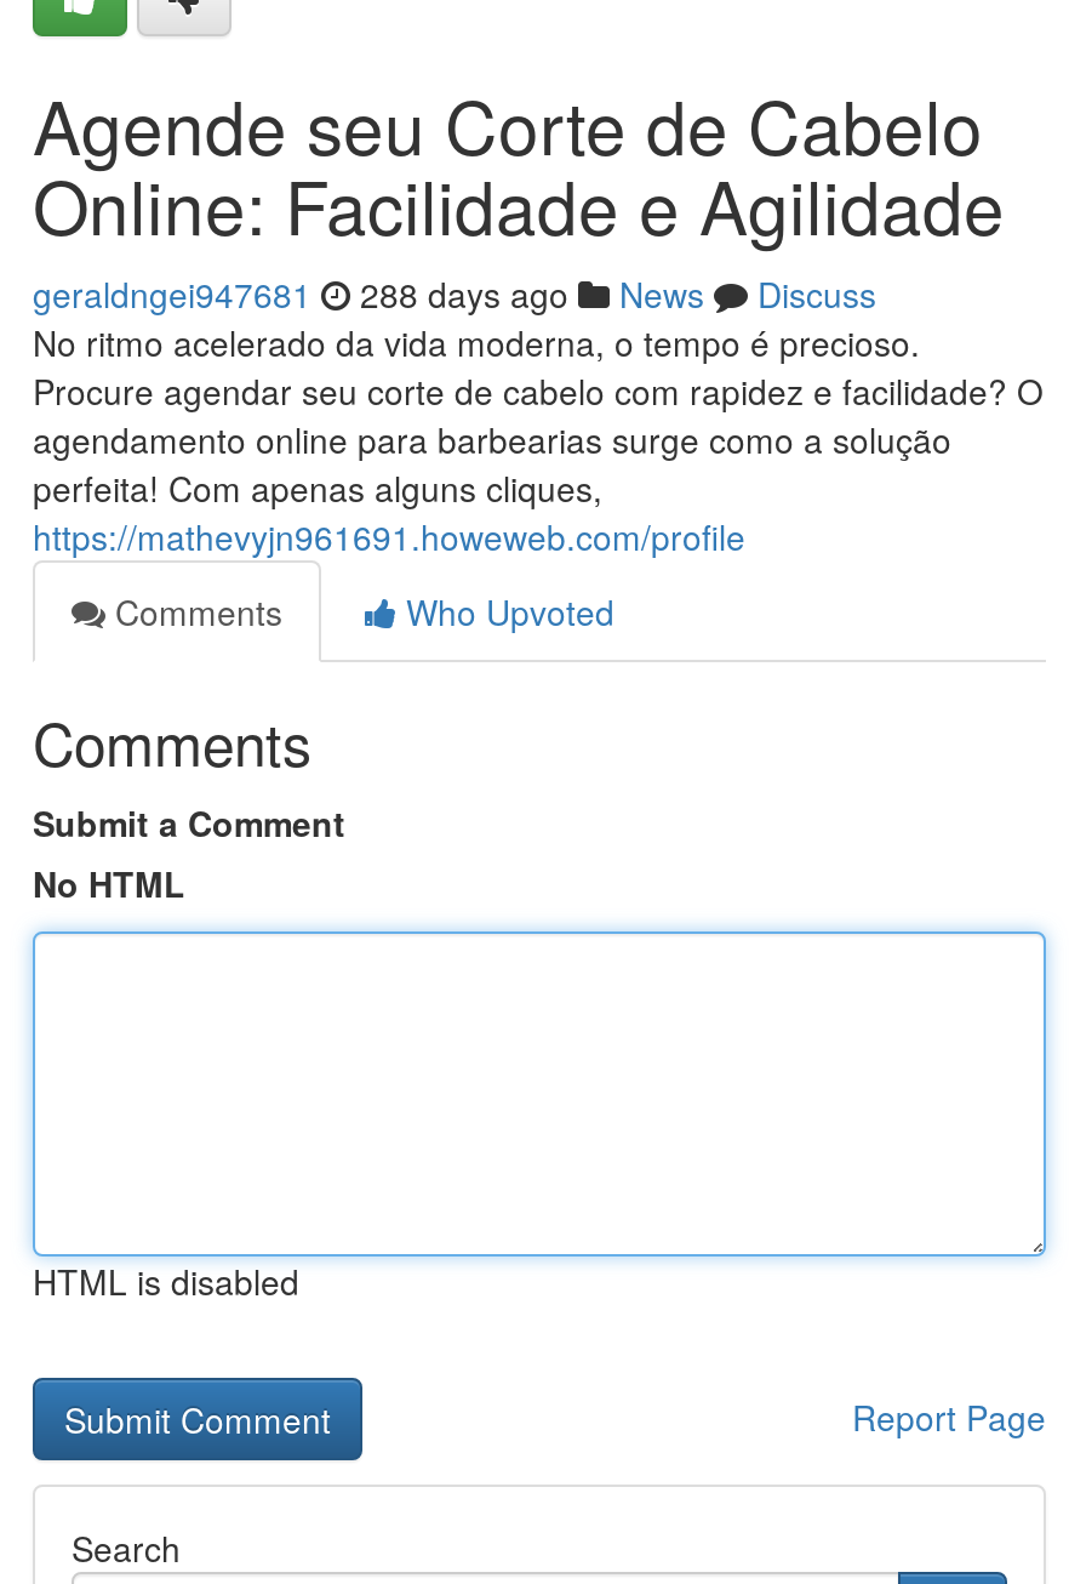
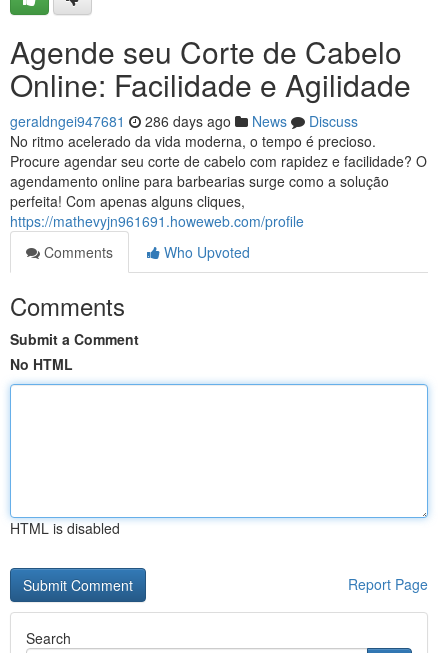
- geraldngei947681 288 days ago News Discuss
+ geraldngei947681 286 days ago News Discuss
